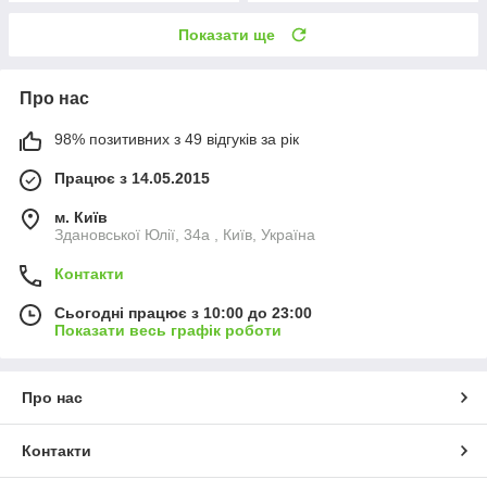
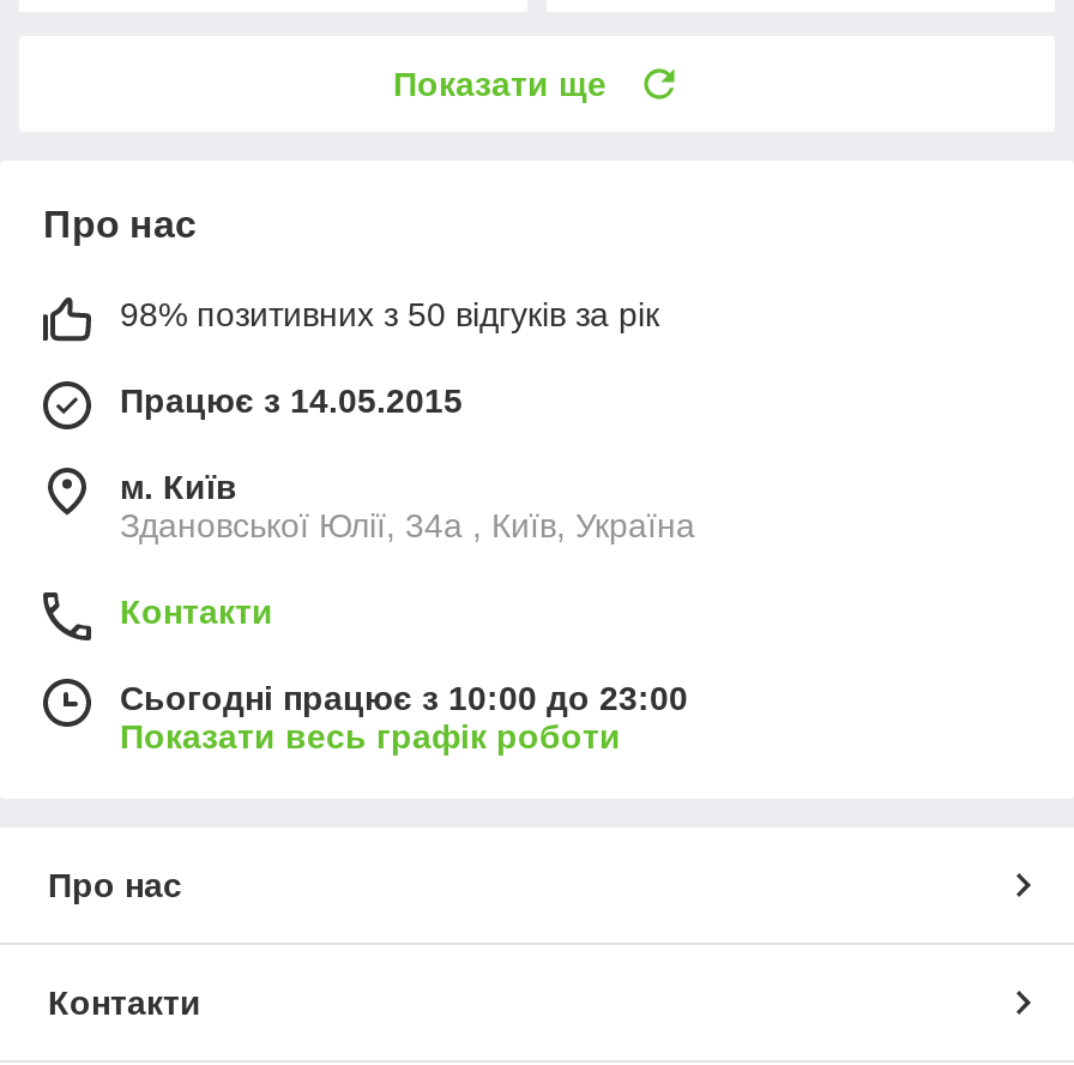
- 98% позитивних з 49 відгуків за рік
+ 98% позитивних з 50 відгуків за рік
